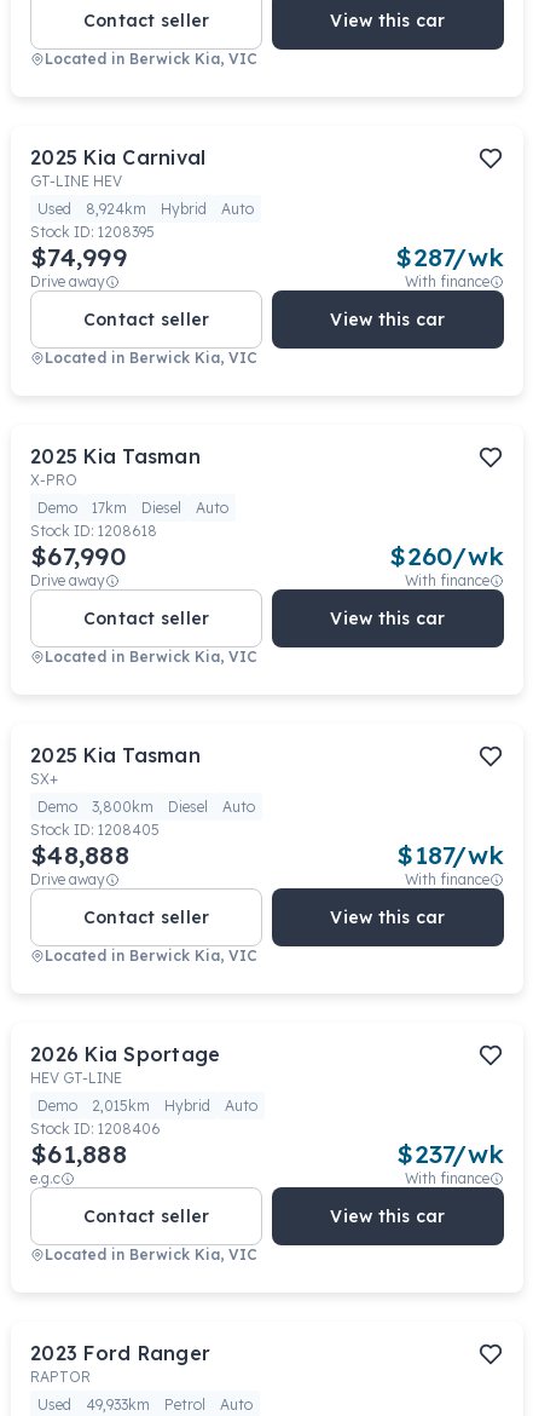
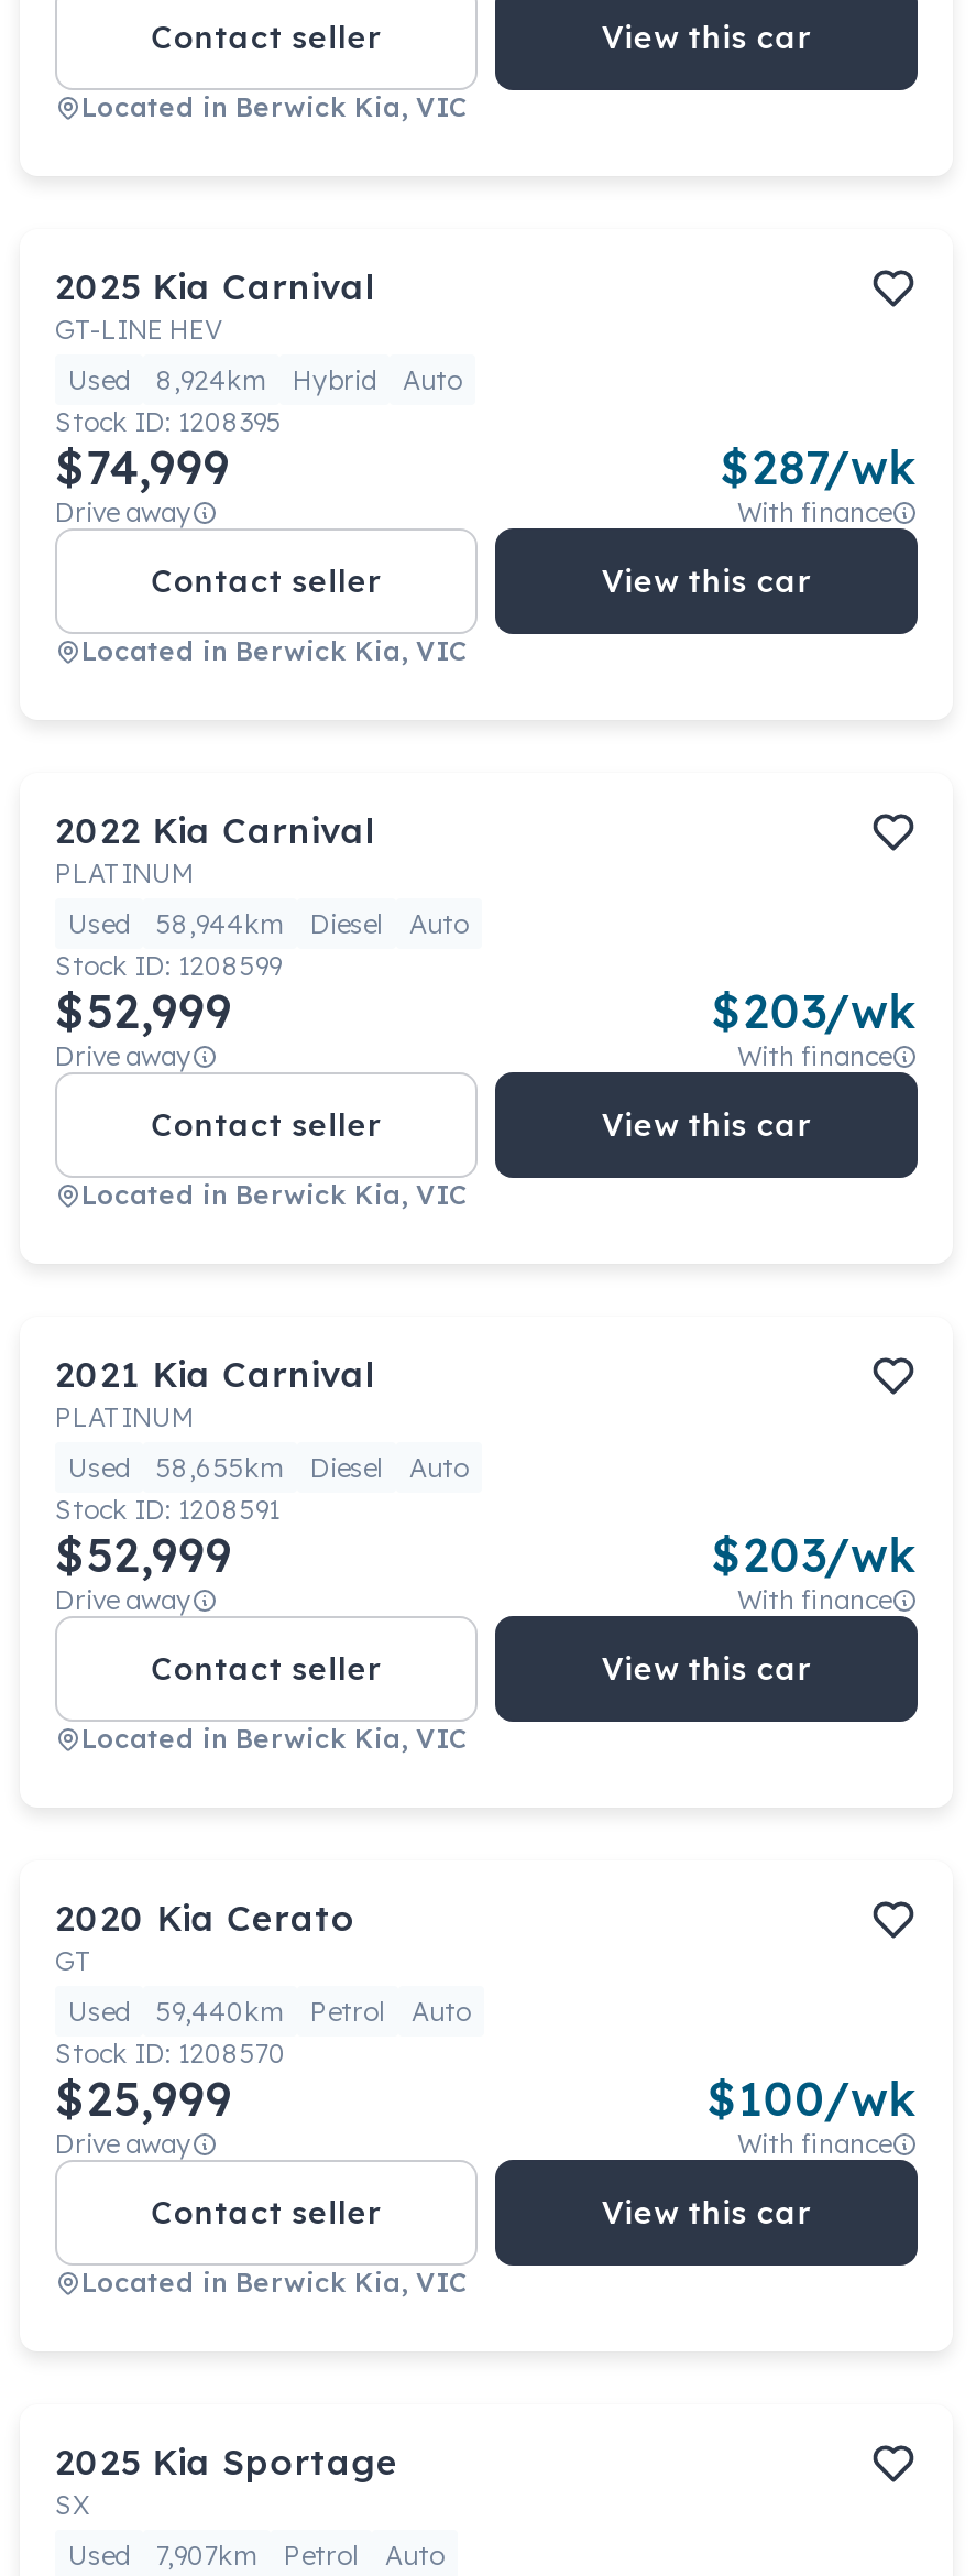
- 2025 Kia Tasman
- X-PRO
+ 2022 Kia Carnival
+ PLATINUM

- Demo
- 17km
+ Used
+ 58,944km

- Stock ID: 1208618
+ Stock ID: 1208599

- $67,990
+ $52,999

- $260/wk
+ $203/wk

- 2025 Kia Tasman
- SX+
+ 2021 Kia Carnival
+ PLATINUM

- Demo
- 3,800km
+ Used
+ 58,655km

- Stock ID: 1208405
+ Stock ID: 1208591

- $48,888
+ $52,999

- $187/wk
+ $203/wk

- 2026 Kia Sportage
- HEV GT-LINE
+ 2020 Kia Cerato
+ GT

- Demo
- 2,015km
- Hybrid
+ Used
+ 59,440km
+ Petrol

- Stock ID: 1208406
- $61,888
- e.g.c
+ Stock ID: 1208570
+ $25,999
+ Drive away

- $237/wk
+ $100/wk

- 2023 Ford Ranger
- RAPTOR
+ 2025 Kia Sportage
+ SX

- Used 49,933km Petrol Auto
+ Used 7,907km Petrol Auto
